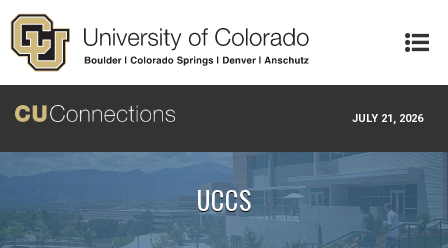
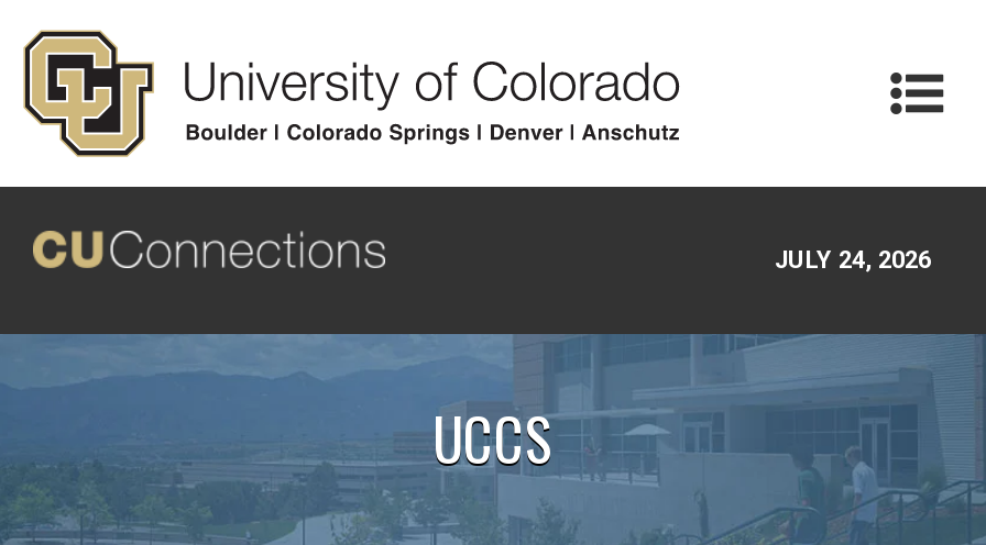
- JULY 21, 2026
+ JULY 24, 2026
